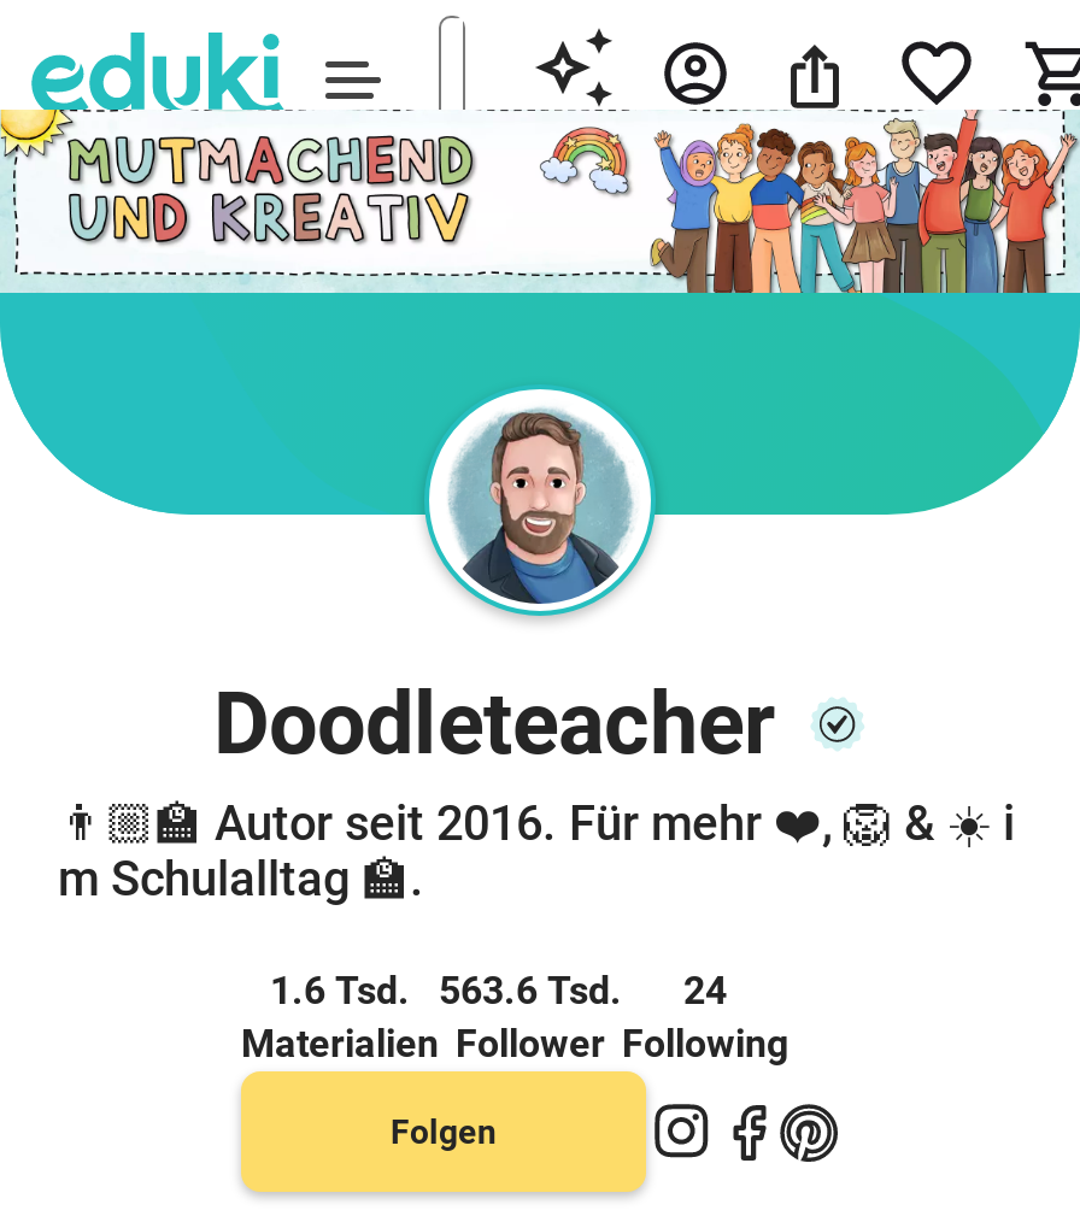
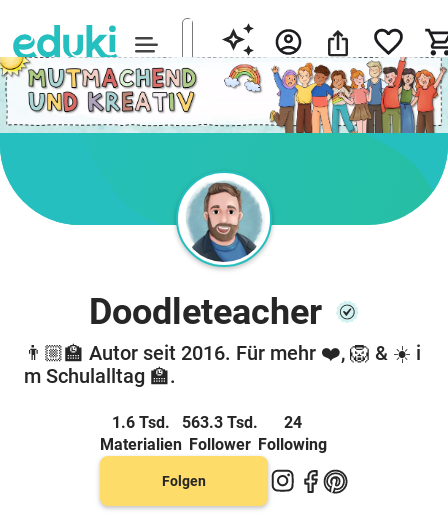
- 1.6 Tsd. 563.6 Tsd. 24
+ 1.6 Tsd. 563.3 Tsd. 24
